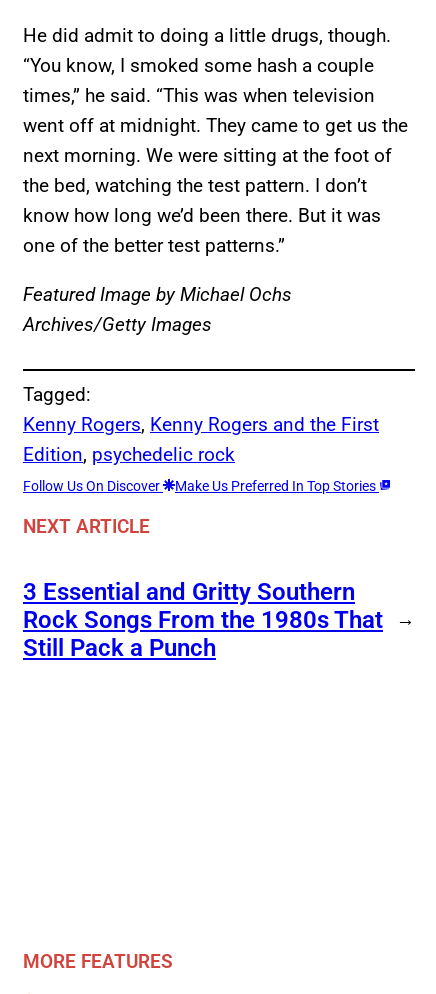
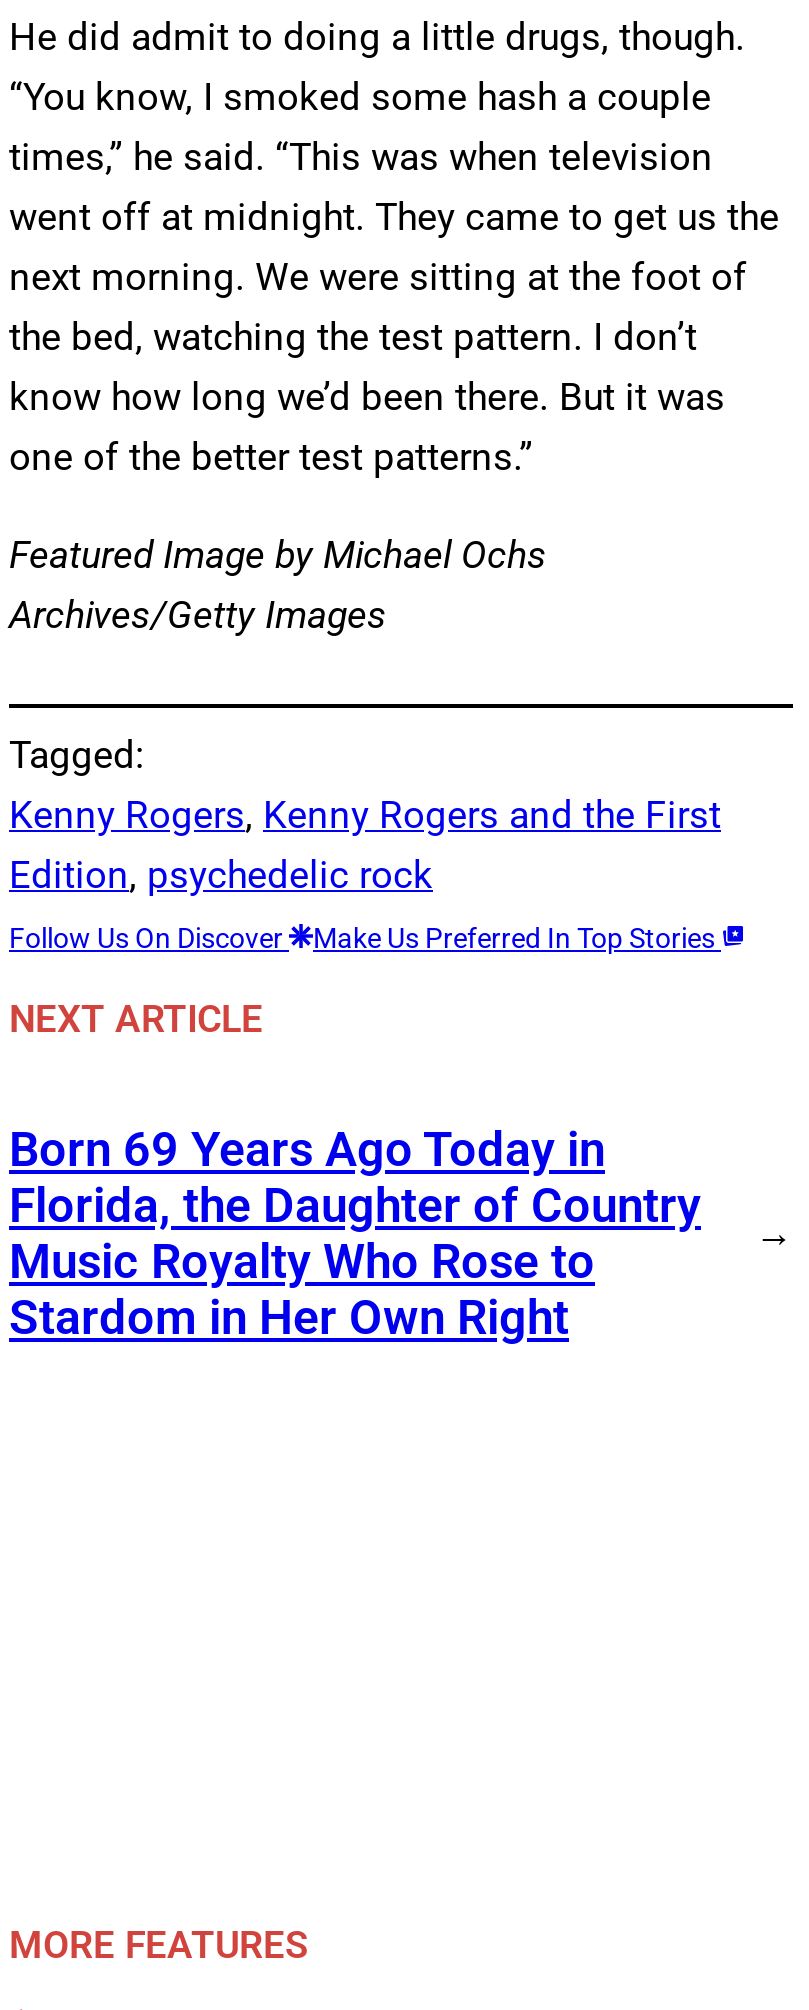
- 3 Essential and Gritty Southern
- Rock Songs From the 1980s That
- Still Pack a Punch
+ Born 69 Years Ago Today in
+ Florida, the Daughter of Country
+ Music Royalty Who Rose to
+ Stardom in Her Own Right
